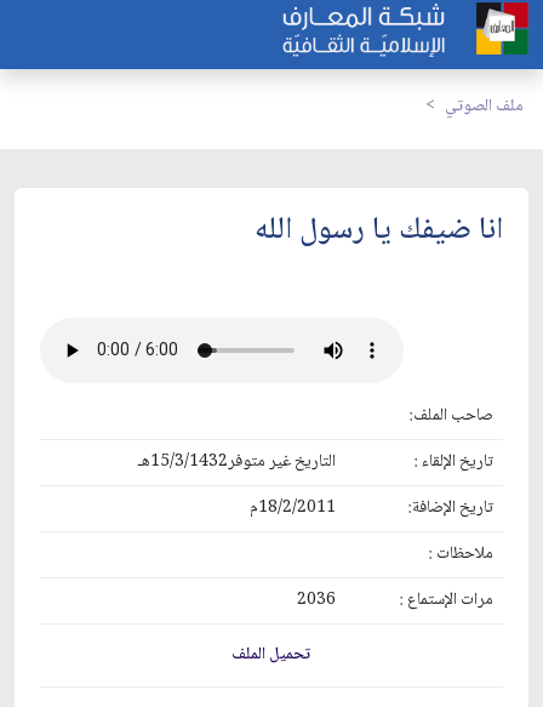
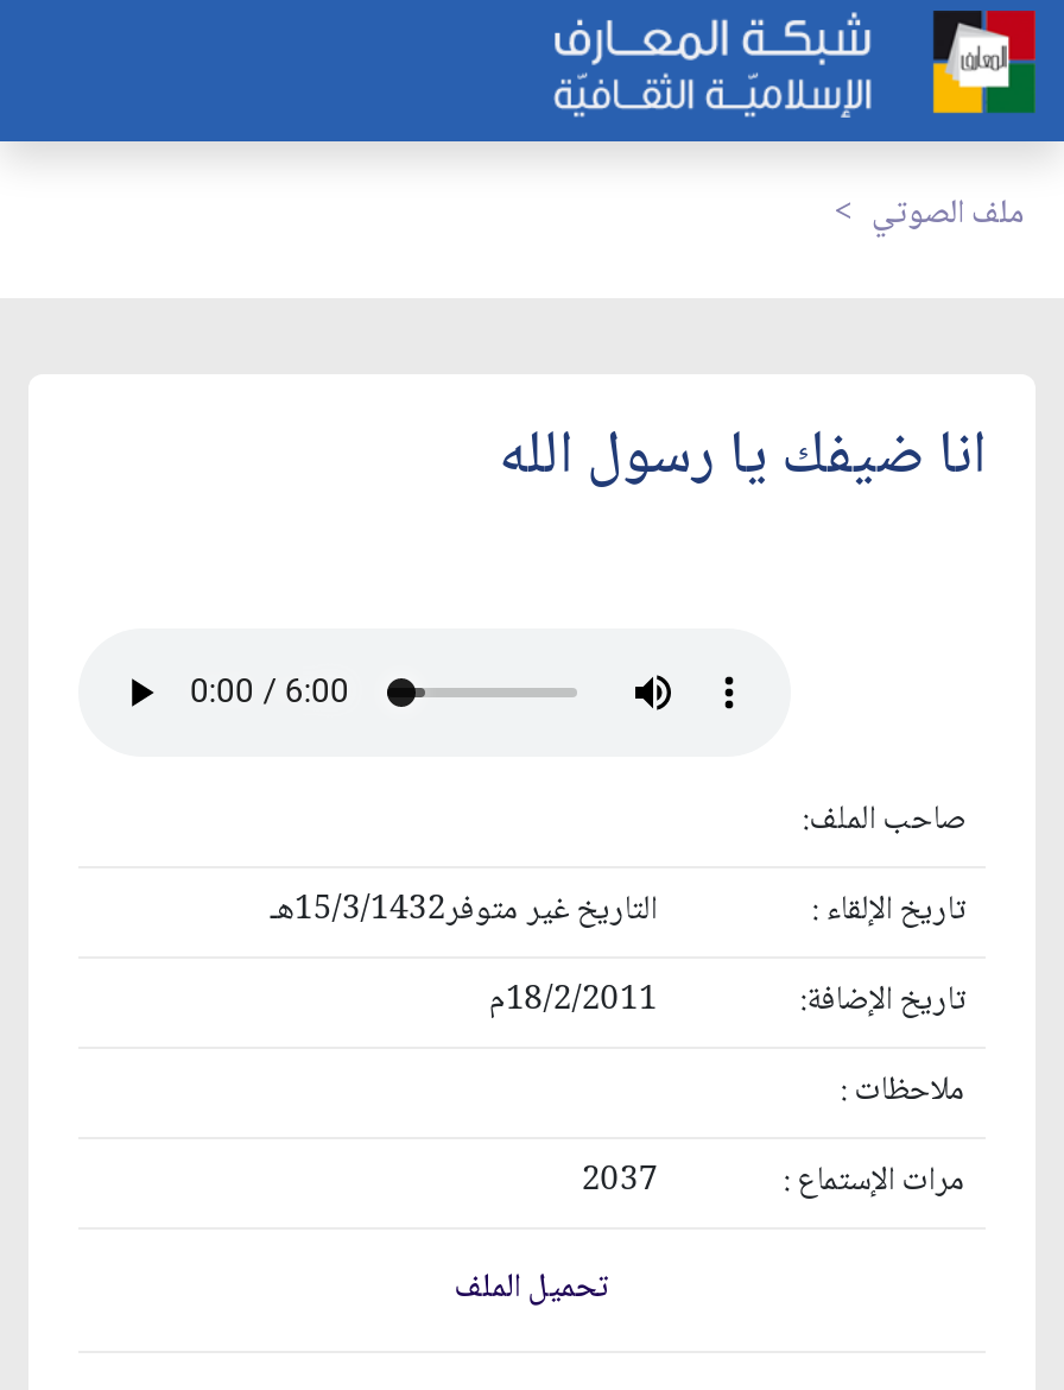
- 2036
+ 2037
